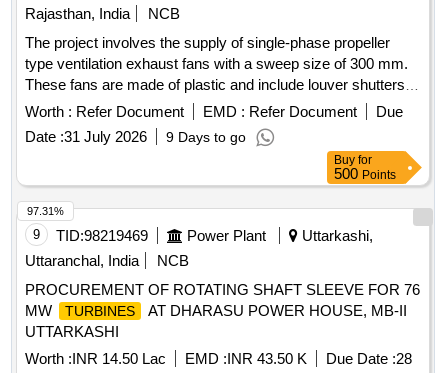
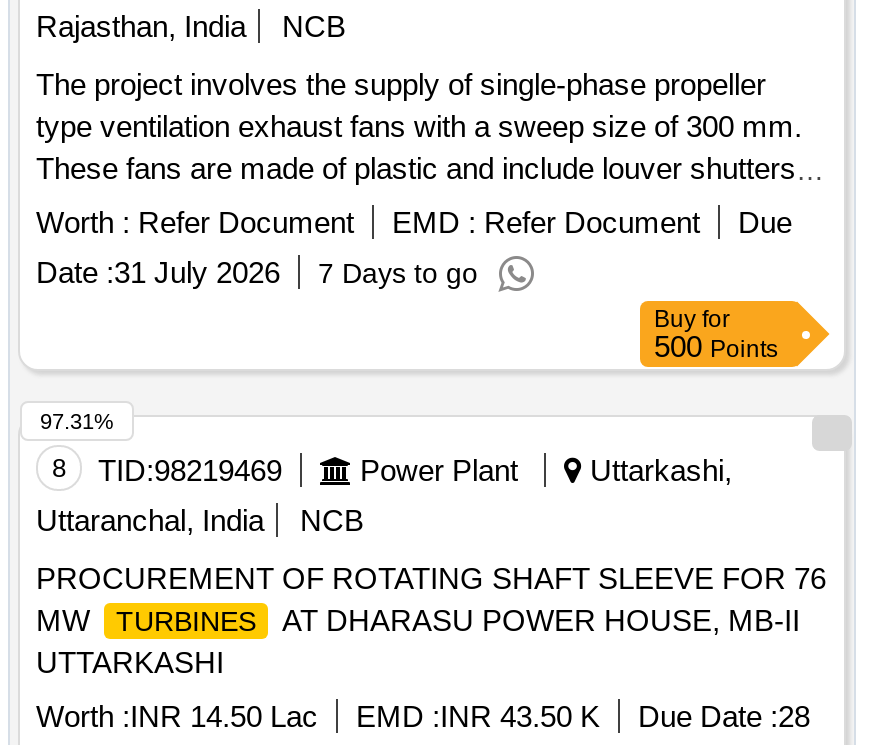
- Date : 31 July 2026 9 Days to go
+ Date : 31 July 2026 7 Days to go

- 9 TID:98219469
+ 8 TID:98219469
